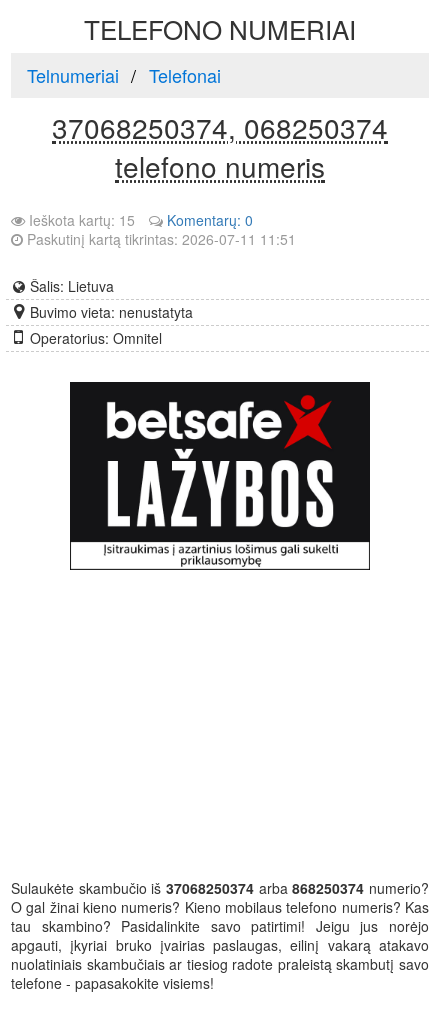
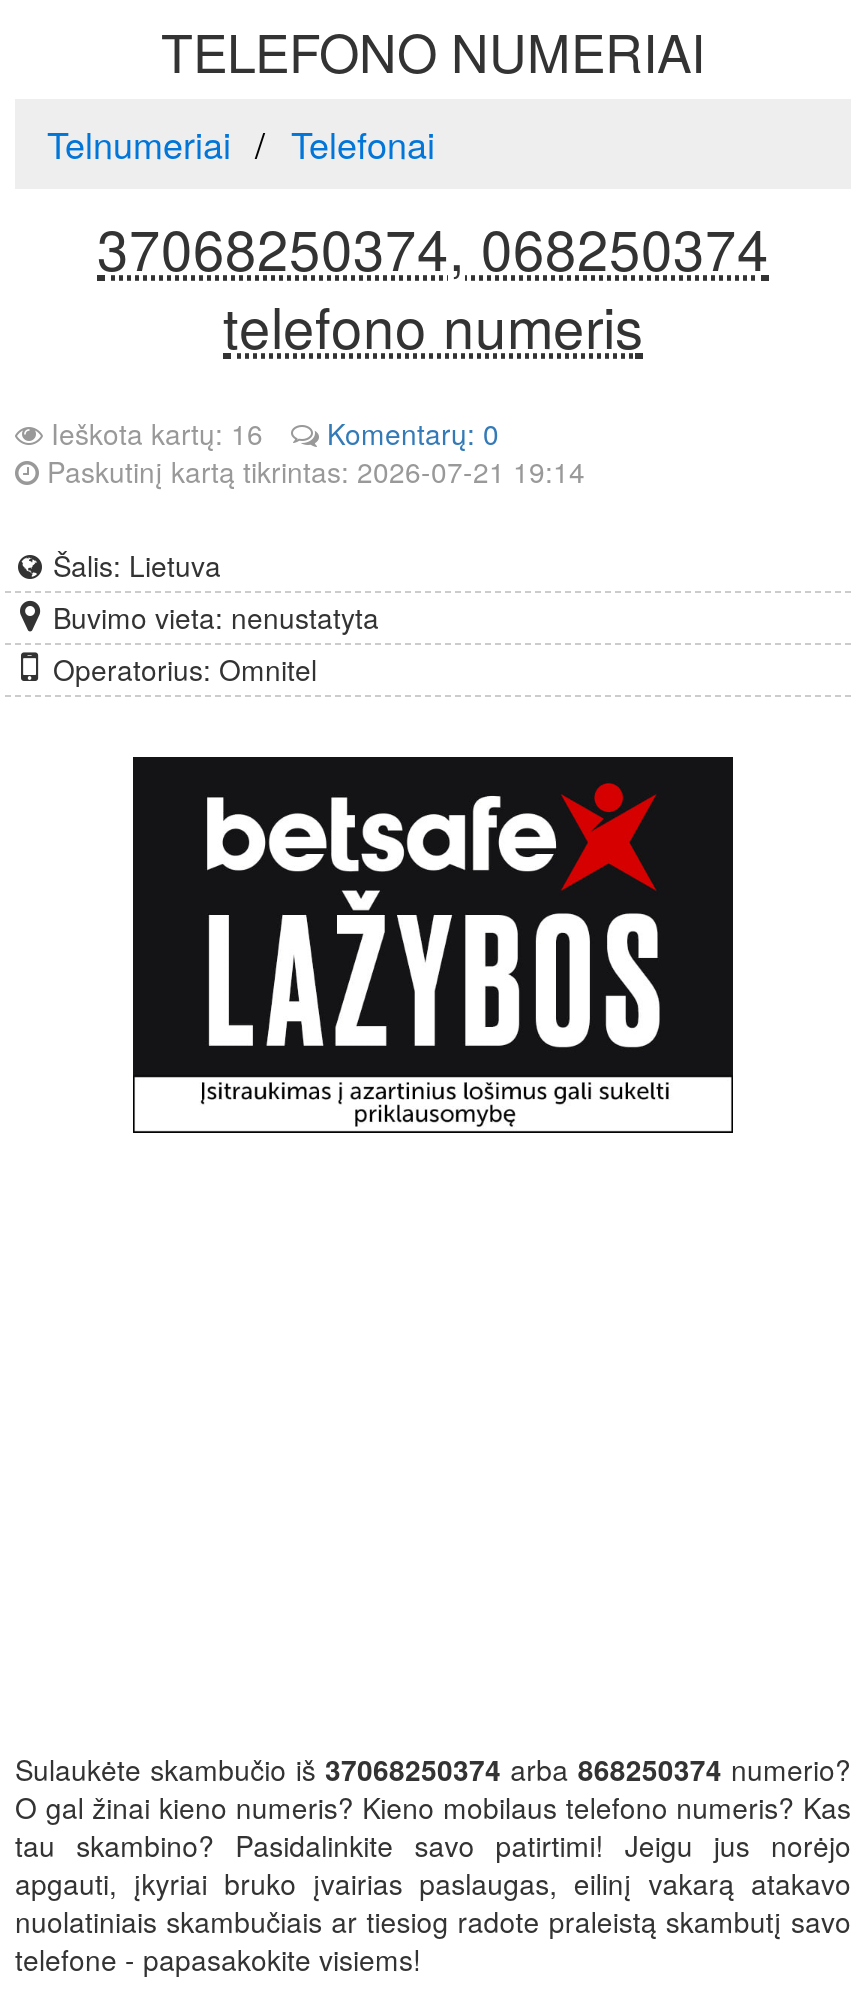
- Ieškota kartų: 15
+ Ieškota kartų: 16

- Paskutinį kartą tikrintas: 2026-07-11 11:51
+ Paskutinį kartą tikrintas: 2026-07-21 19:14
